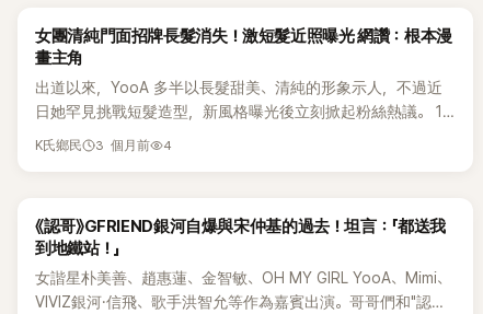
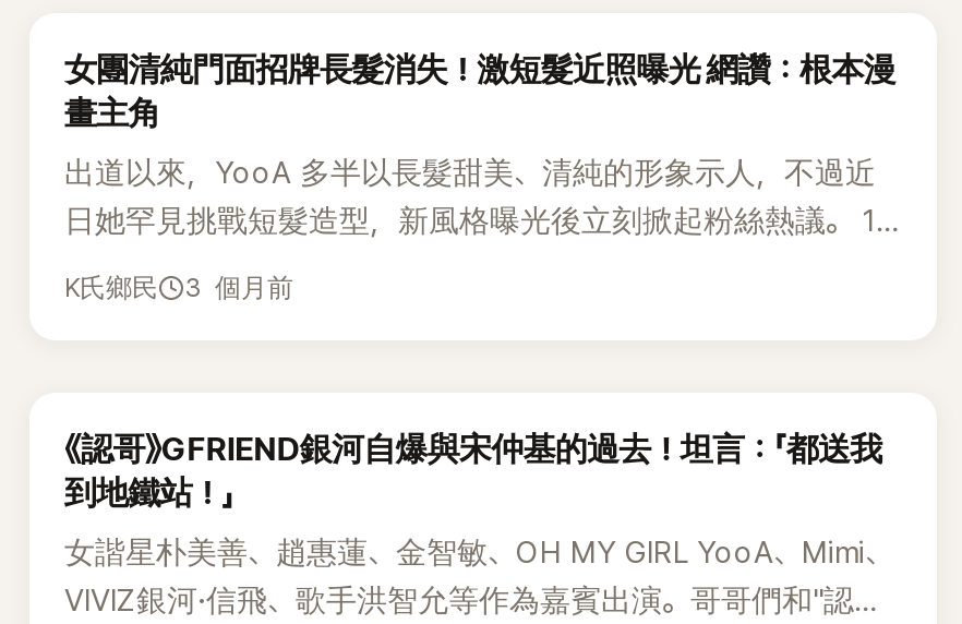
- 4
